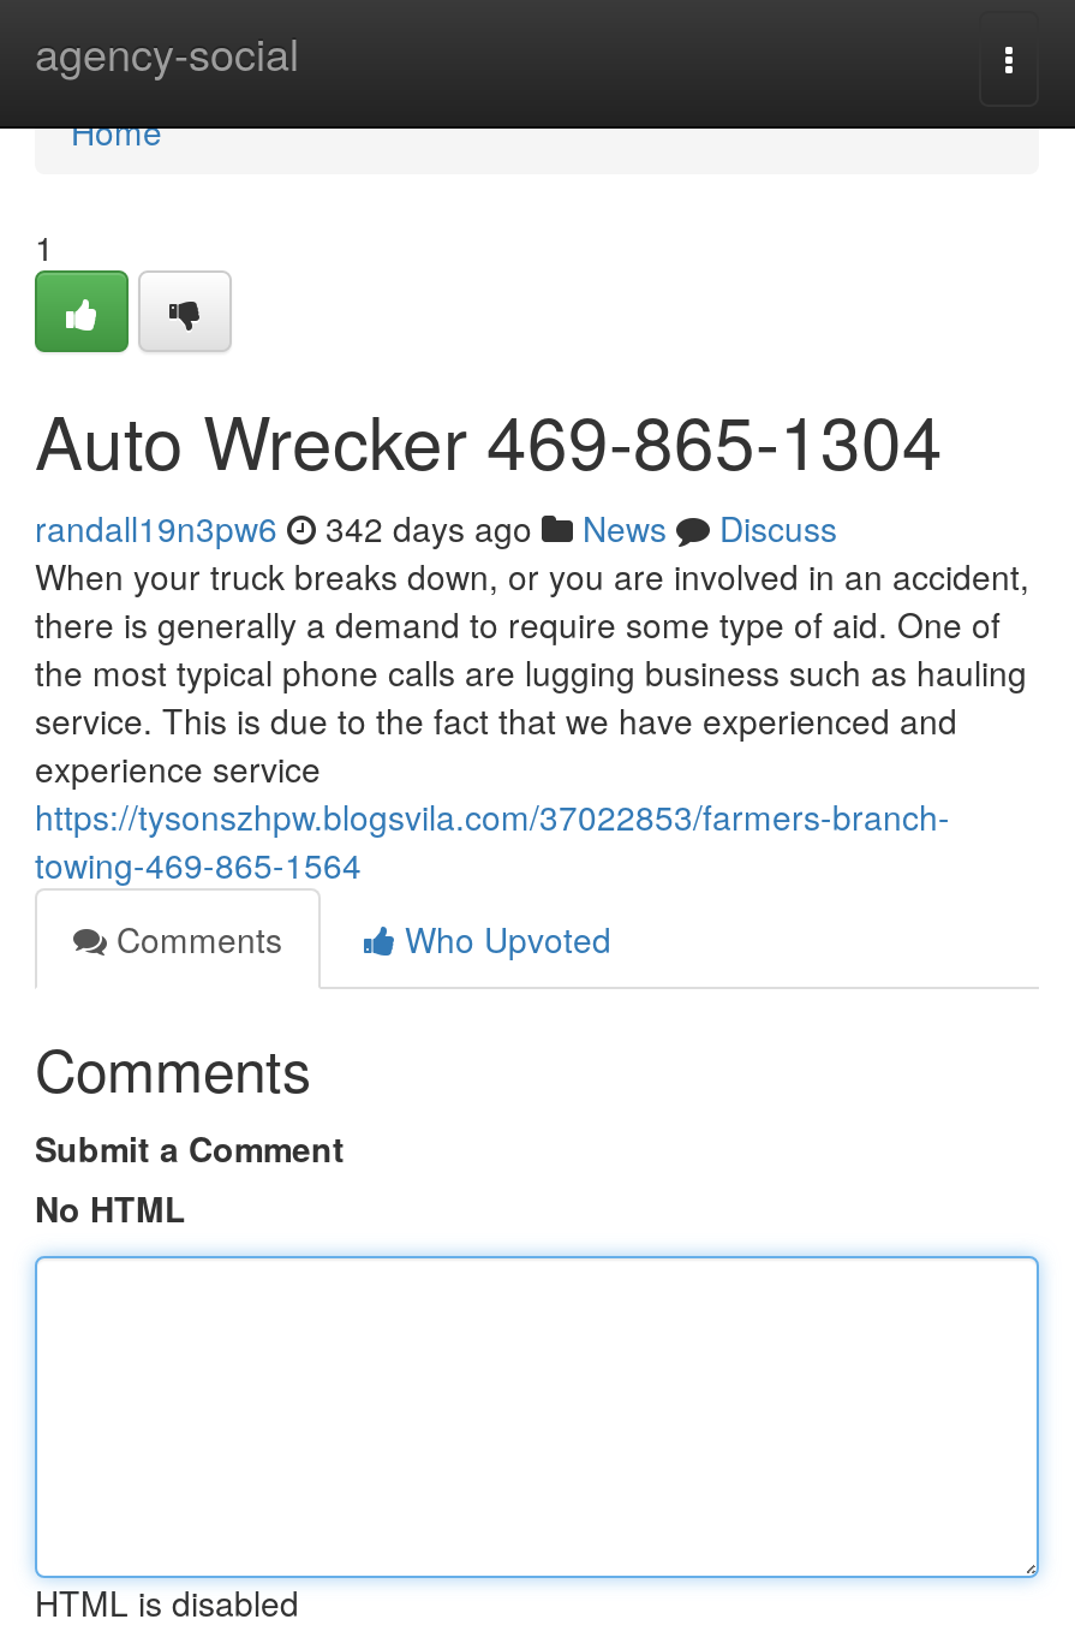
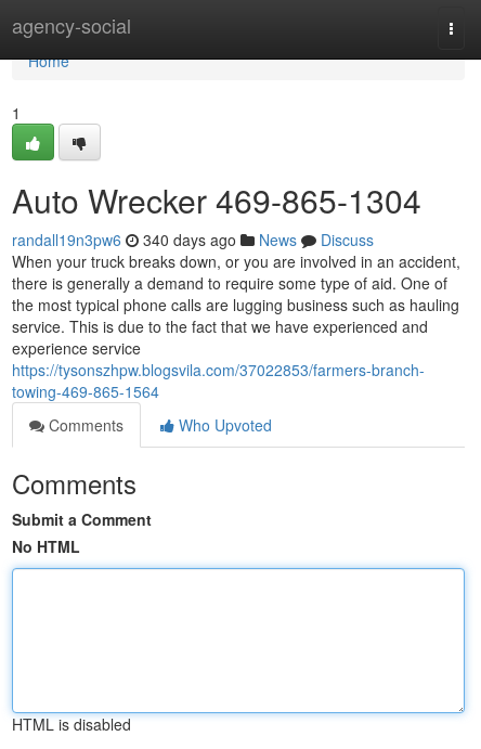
- randall19n3pw6 342 days ago News Discuss
+ randall19n3pw6 340 days ago News Discuss
